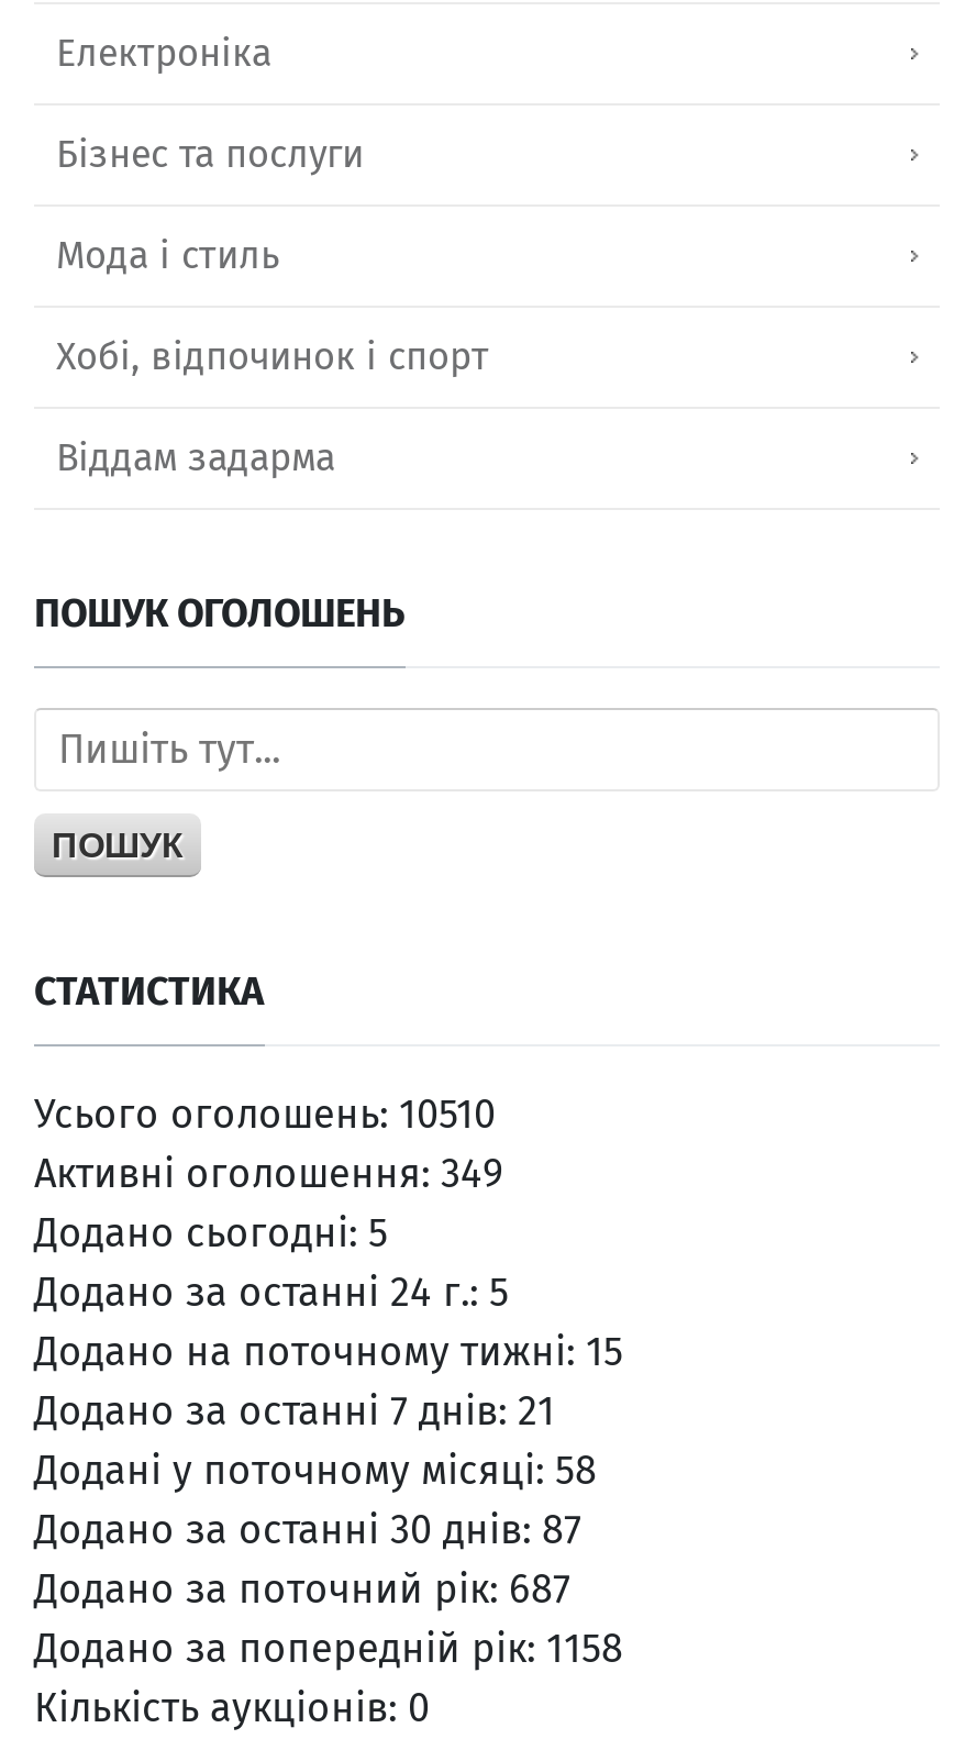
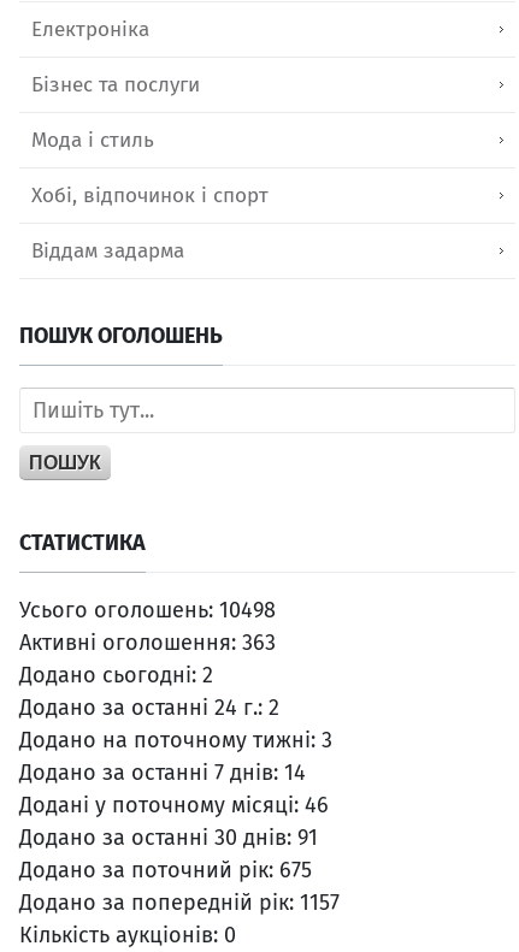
- Усього оголошень: 10510
+ Усього оголошень: 10498

- Активні оголошення: 349
+ Активні оголошення: 363

- Додано сьогодні: 5
+ Додано сьогодні: 2

- Додано за останні 24 г.: 5
+ Додано за останні 24 г.: 2

- Додано на поточному тижні: 15
+ Додано на поточному тижні: 3

- Додано за останні 7 днів: 21
+ Додано за останні 7 днів: 14

- Додані у поточному місяці: 58
+ Додані у поточному місяці: 46

- Додано за останні 30 днів: 87
+ Додано за останні 30 днів: 91

- Додано за поточний рік: 687
+ Додано за поточний рік: 675

- Додано за попередній рік: 1158
+ Додано за попередній рік: 1157
